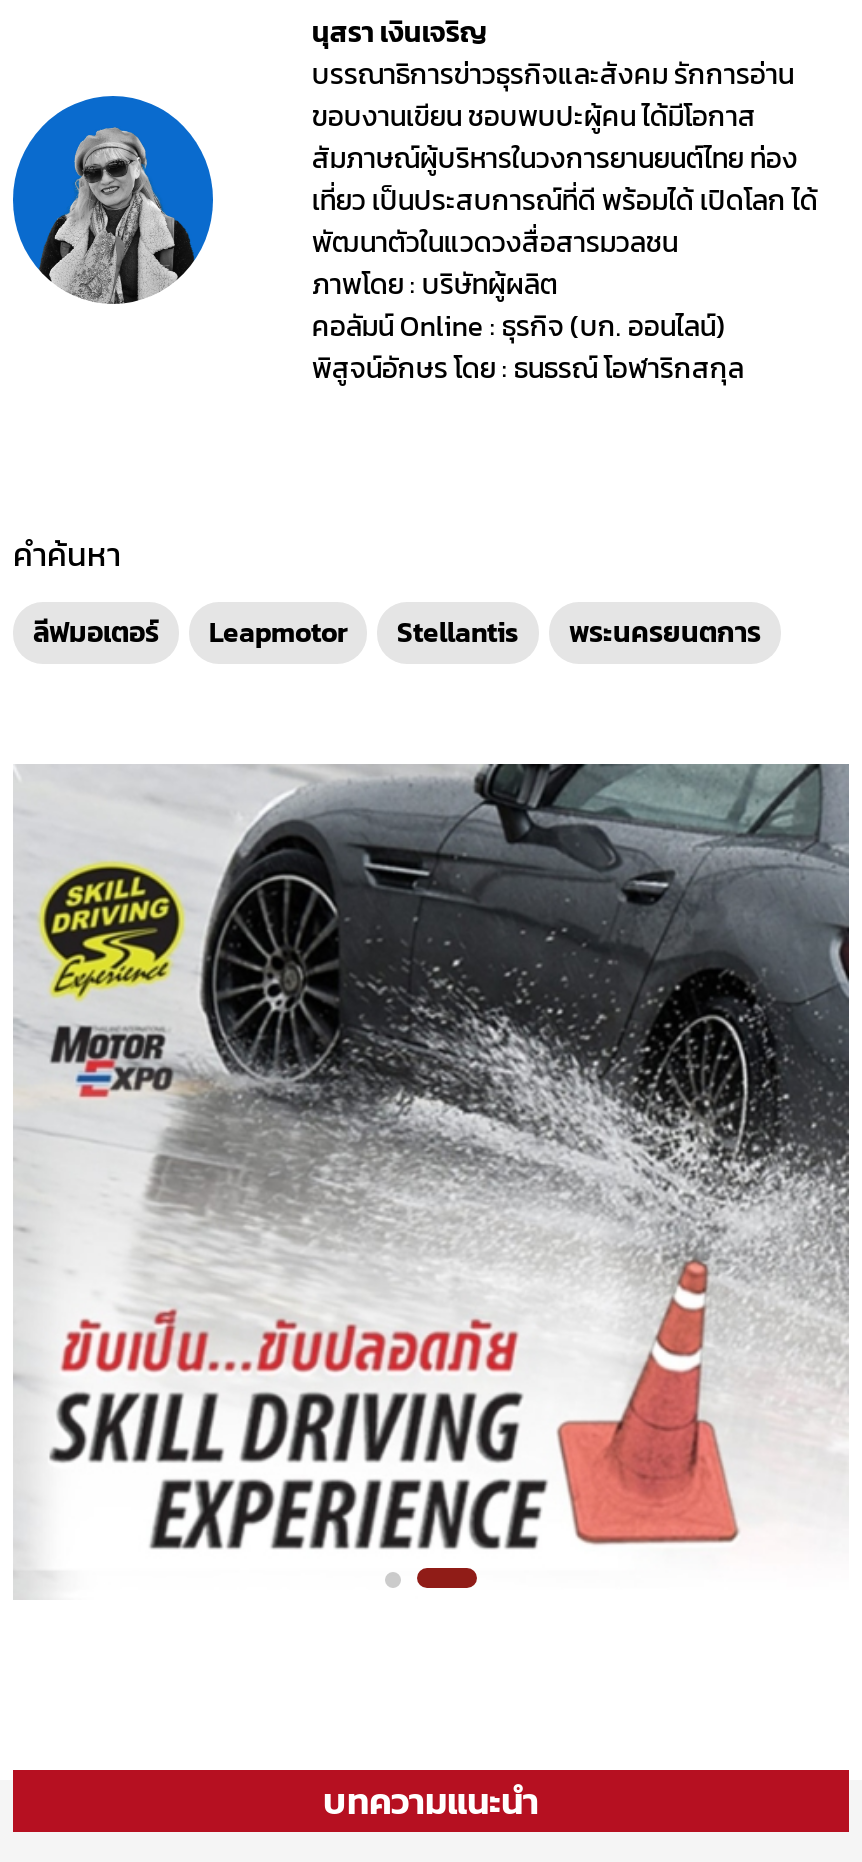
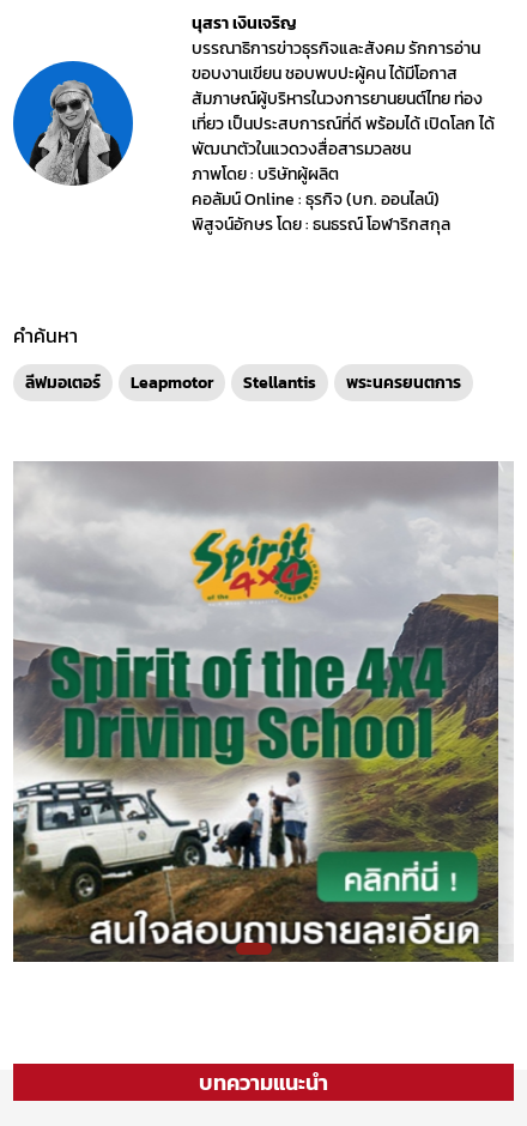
- [image]
+ [image]
